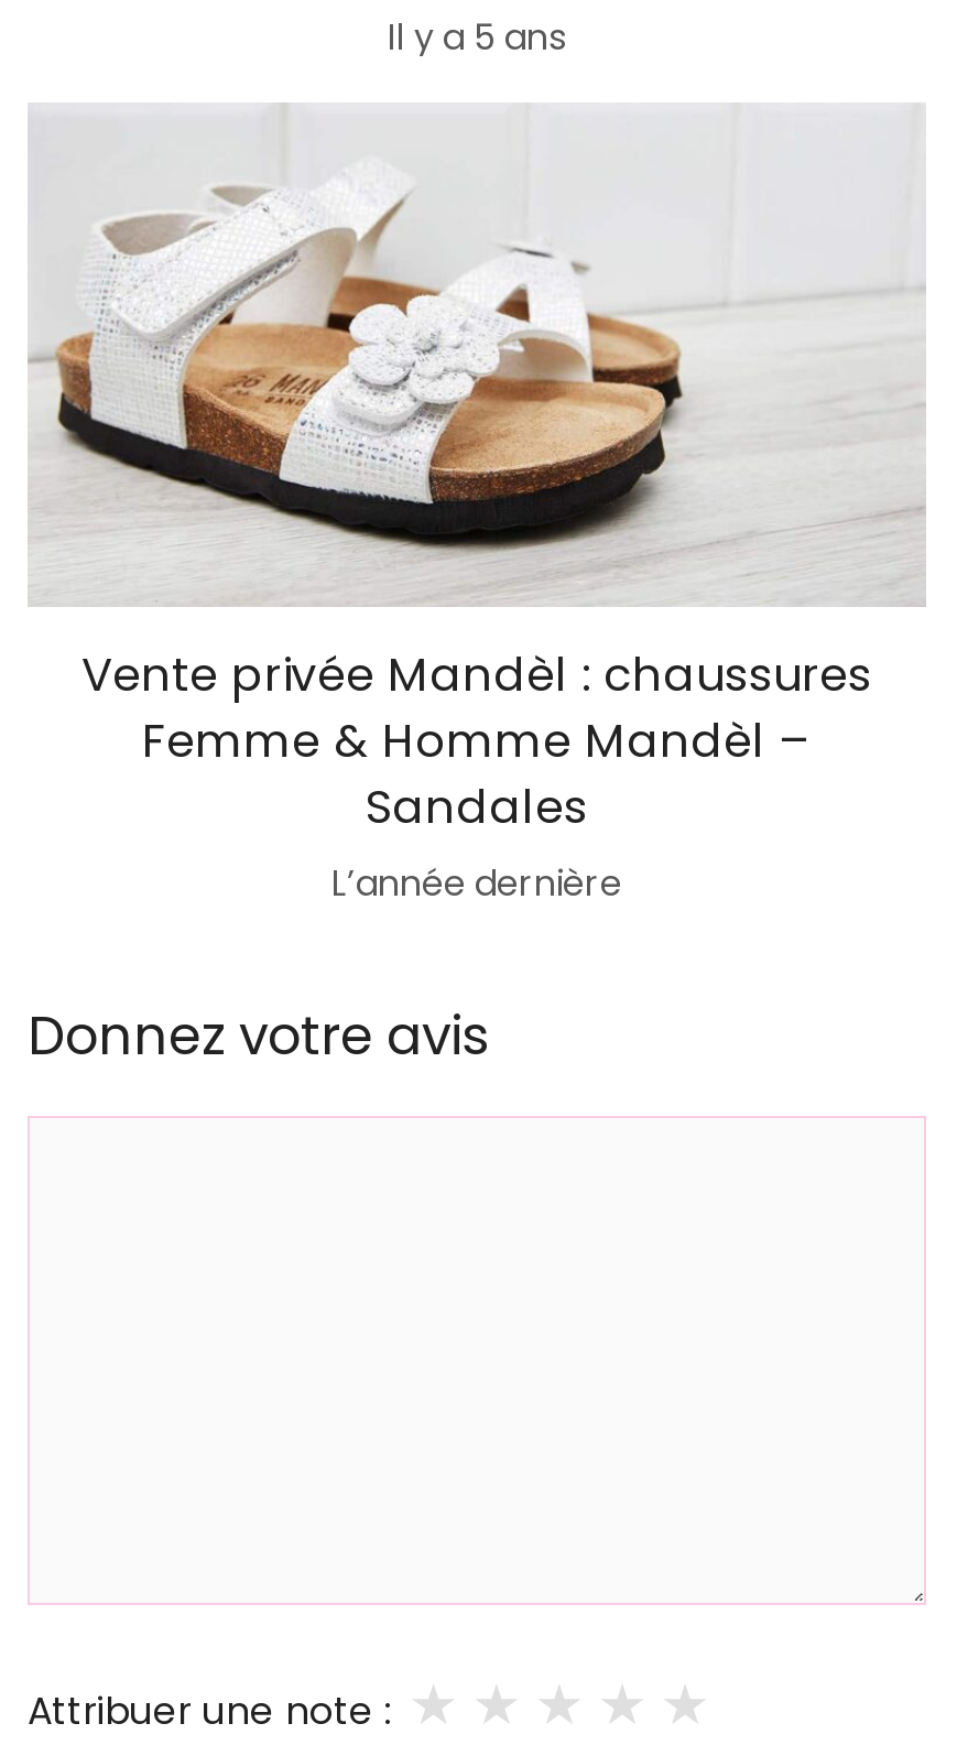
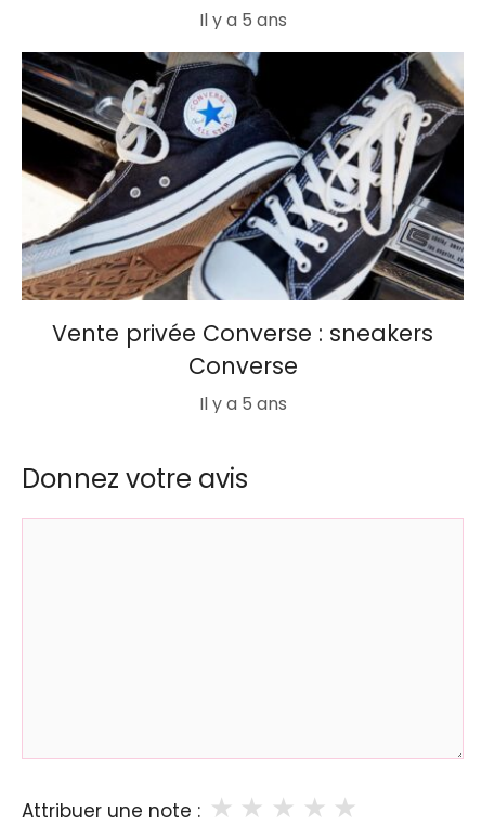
- [image]
- Vente privée Mandèl : chaussures
- Femme & Homme Mandèl –
- Sandales
- L’année dernière
+ [image]
+ Vente privée Converse : sneakers
+ Converse
+ Il y a 5 ans
